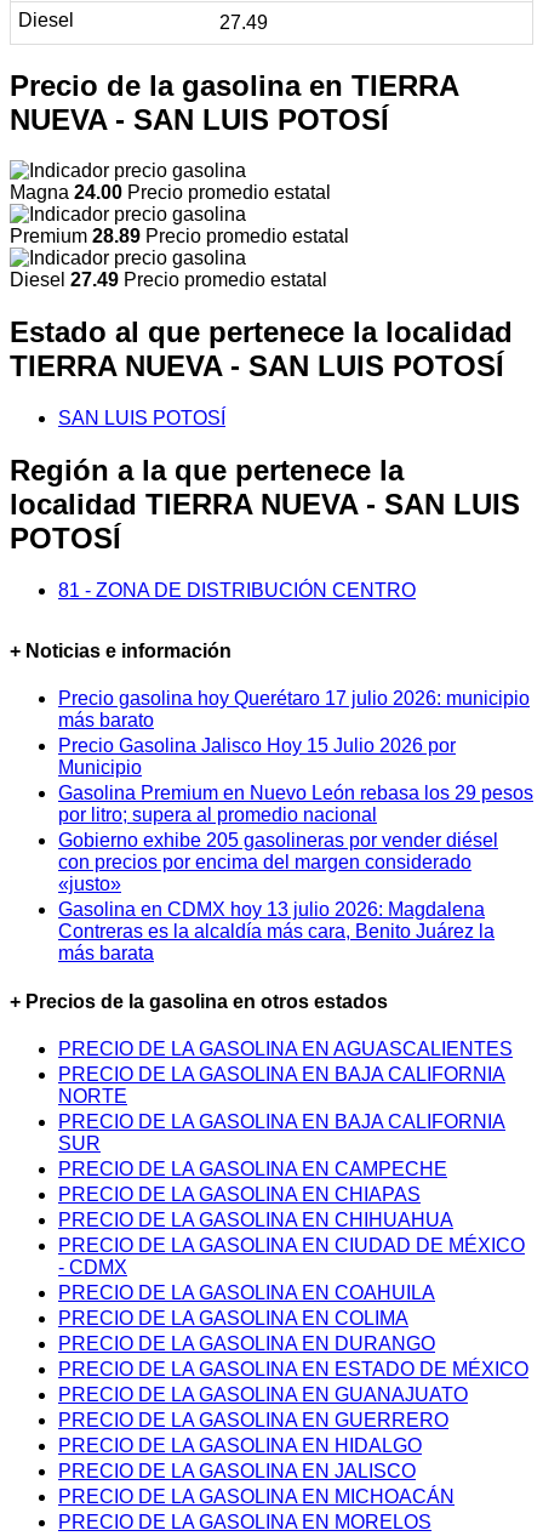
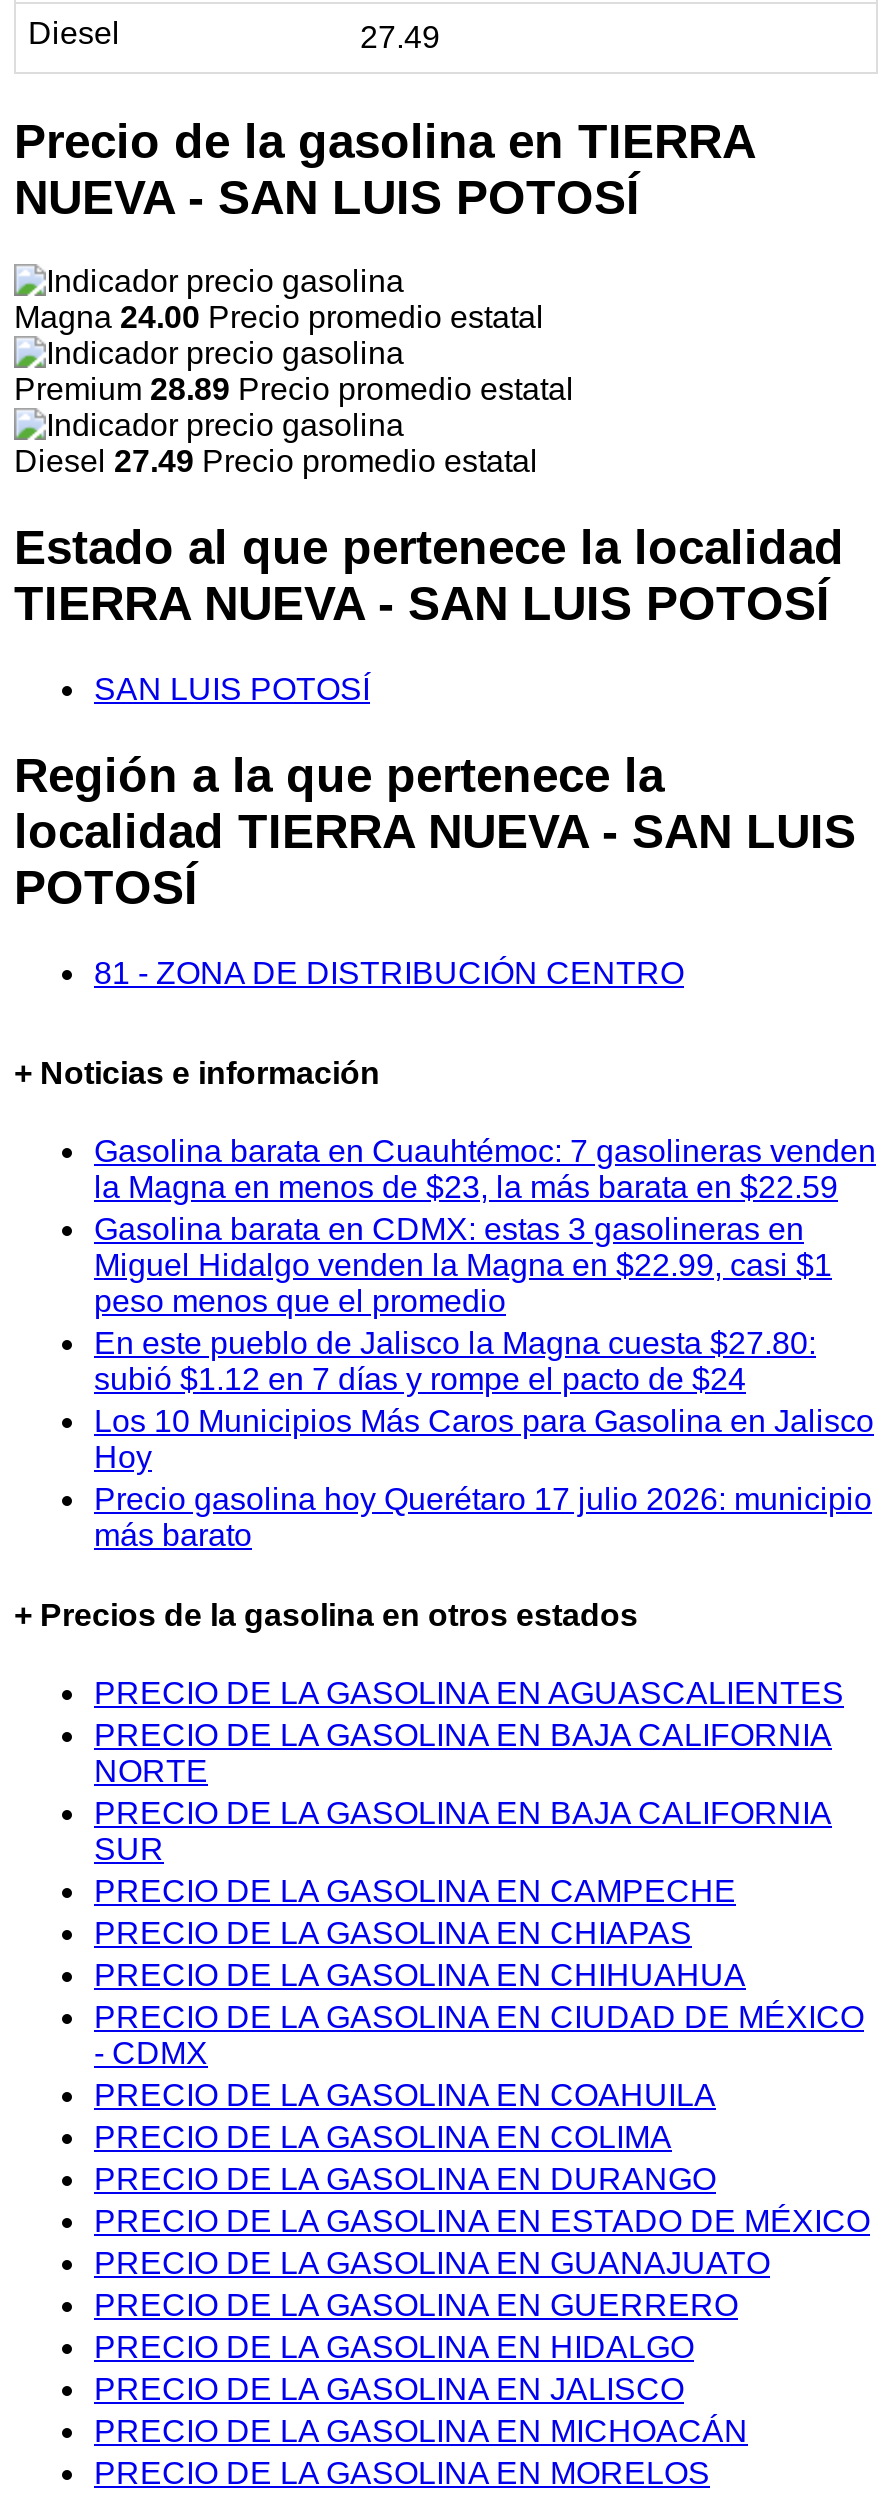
+ Gasolina barata en Cuauhtémoc: 7 gasolineras venden
+ la Magna en menos de $23, la más barata en $22.59
+ Gasolina barata en CDMX: estas 3 gasolineras en
+ Miguel Hidalgo venden la Magna en $22.99, casi $1
+ peso menos que el promedio
+ En este pueblo de Jalisco la Magna cuesta $27.80:
+ subió $1.12 en 7 días y rompe el pacto de $24
+ Los 10 Municipios Más Caros para Gasolina en Jalisco
+ Hoy

moved down: Precio gasolina hoy Querétaro 17 julio 2026: municipio | más barato

- Precio Gasolina Jalisco Hoy 15 Julio 2026 por
- Municipio
- Gasolina Premium en Nuevo León rebasa los 29 pesos
- por litro; supera al promedio nacional
- Gobierno exhibe 205 gasolineras por vender diésel
- con precios por encima del margen considerado
- «justo»
- Gasolina en CDMX hoy 13 julio 2026: Magdalena
- Contreras es la alcaldía más cara, Benito Juárez la
- más barata
